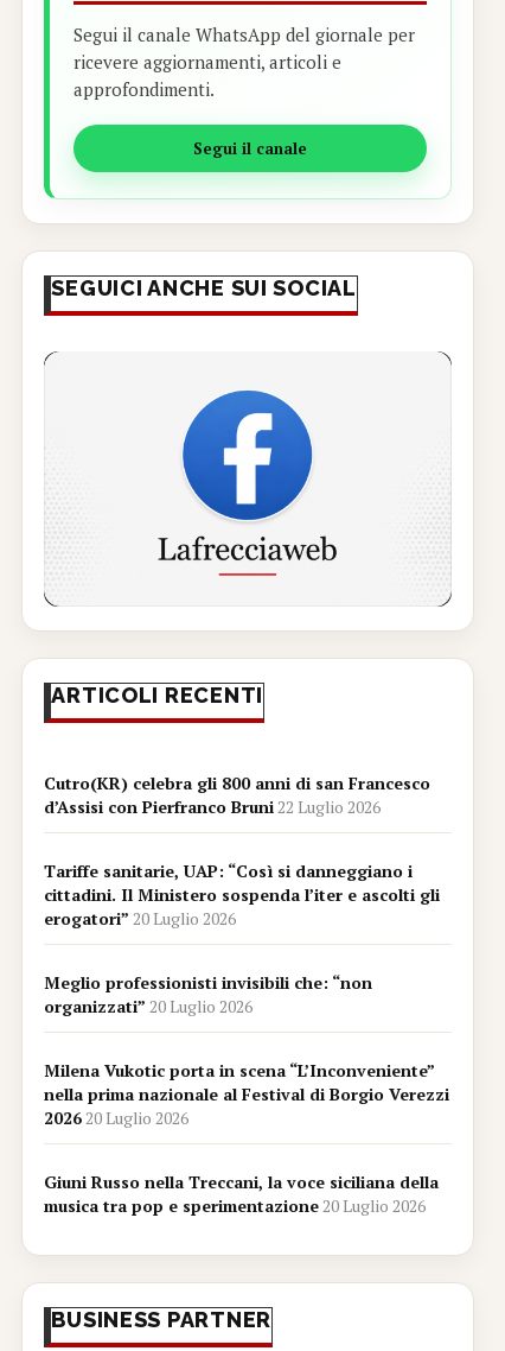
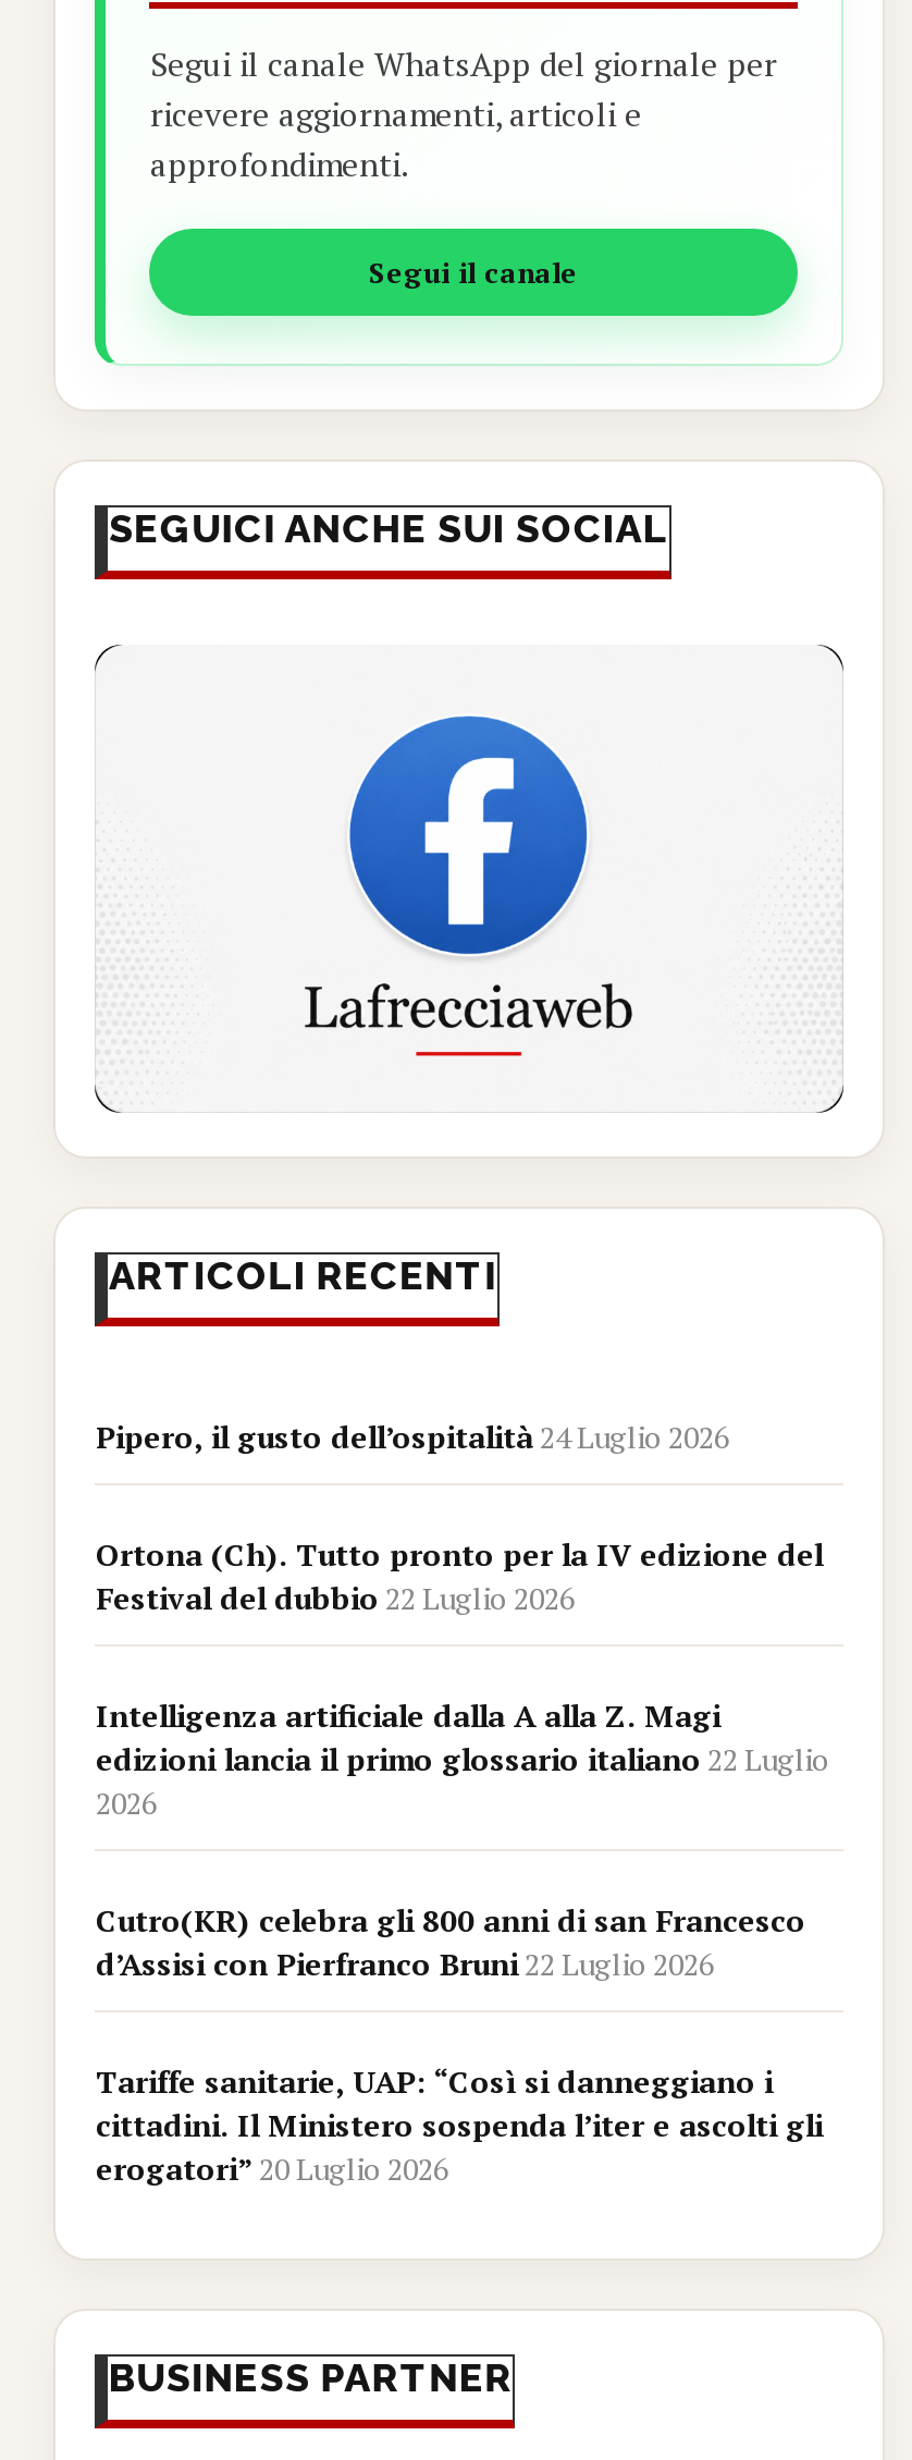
+ Pipero, il gusto dell’ospitalità 24 Luglio 2026
+ Ortona (Ch). Tutto pronto per la IV edizione del
+ Festival del dubbio 22 Luglio 2026
+ Intelligenza artificiale dalla A alla Z. Magi
+ edizioni lancia il primo glossario italiano 22 Luglio
+ 2026

moved down: Cutro(KR) celebra gli 800 anni di san Francesco | d’Assisi con Pierfranco Bruni 22 Luglio 2026 | Tariffe sanitarie, UAP: “Così si danneggiano i | cittadini. Il Ministero sospenda l’iter e ascolti gli | erogatori” 20 Luglio 2026

- Meglio professionisti invisibili che: “non
- organizzati” 20 Luglio 2026
- Milena Vukotic porta in scena “L’Inconveniente”
- nella prima nazionale al Festival di Borgio Verezzi
- 2026 20 Luglio 2026
- Giuni Russo nella Treccani, la voce siciliana della
- musica tra pop e sperimentazione 20 Luglio 2026
